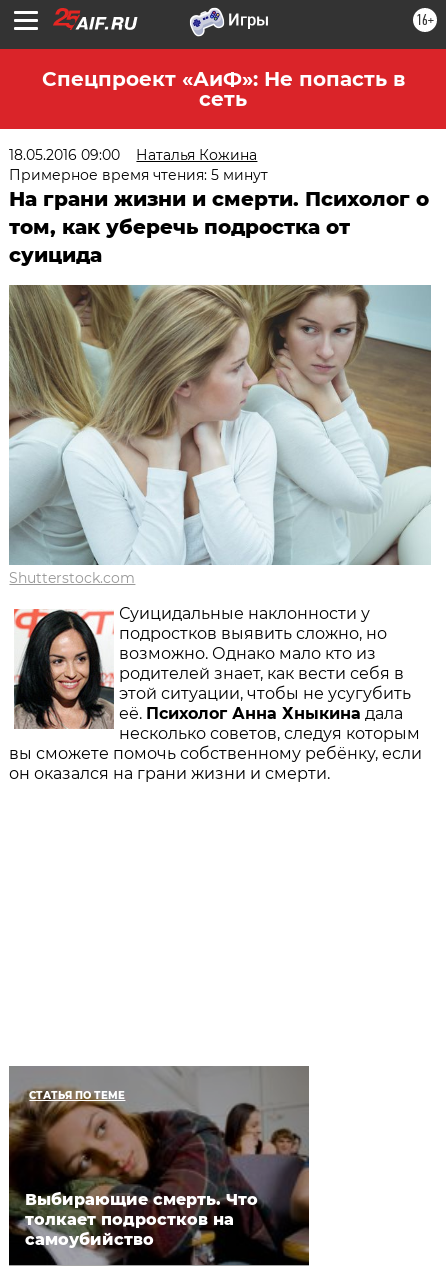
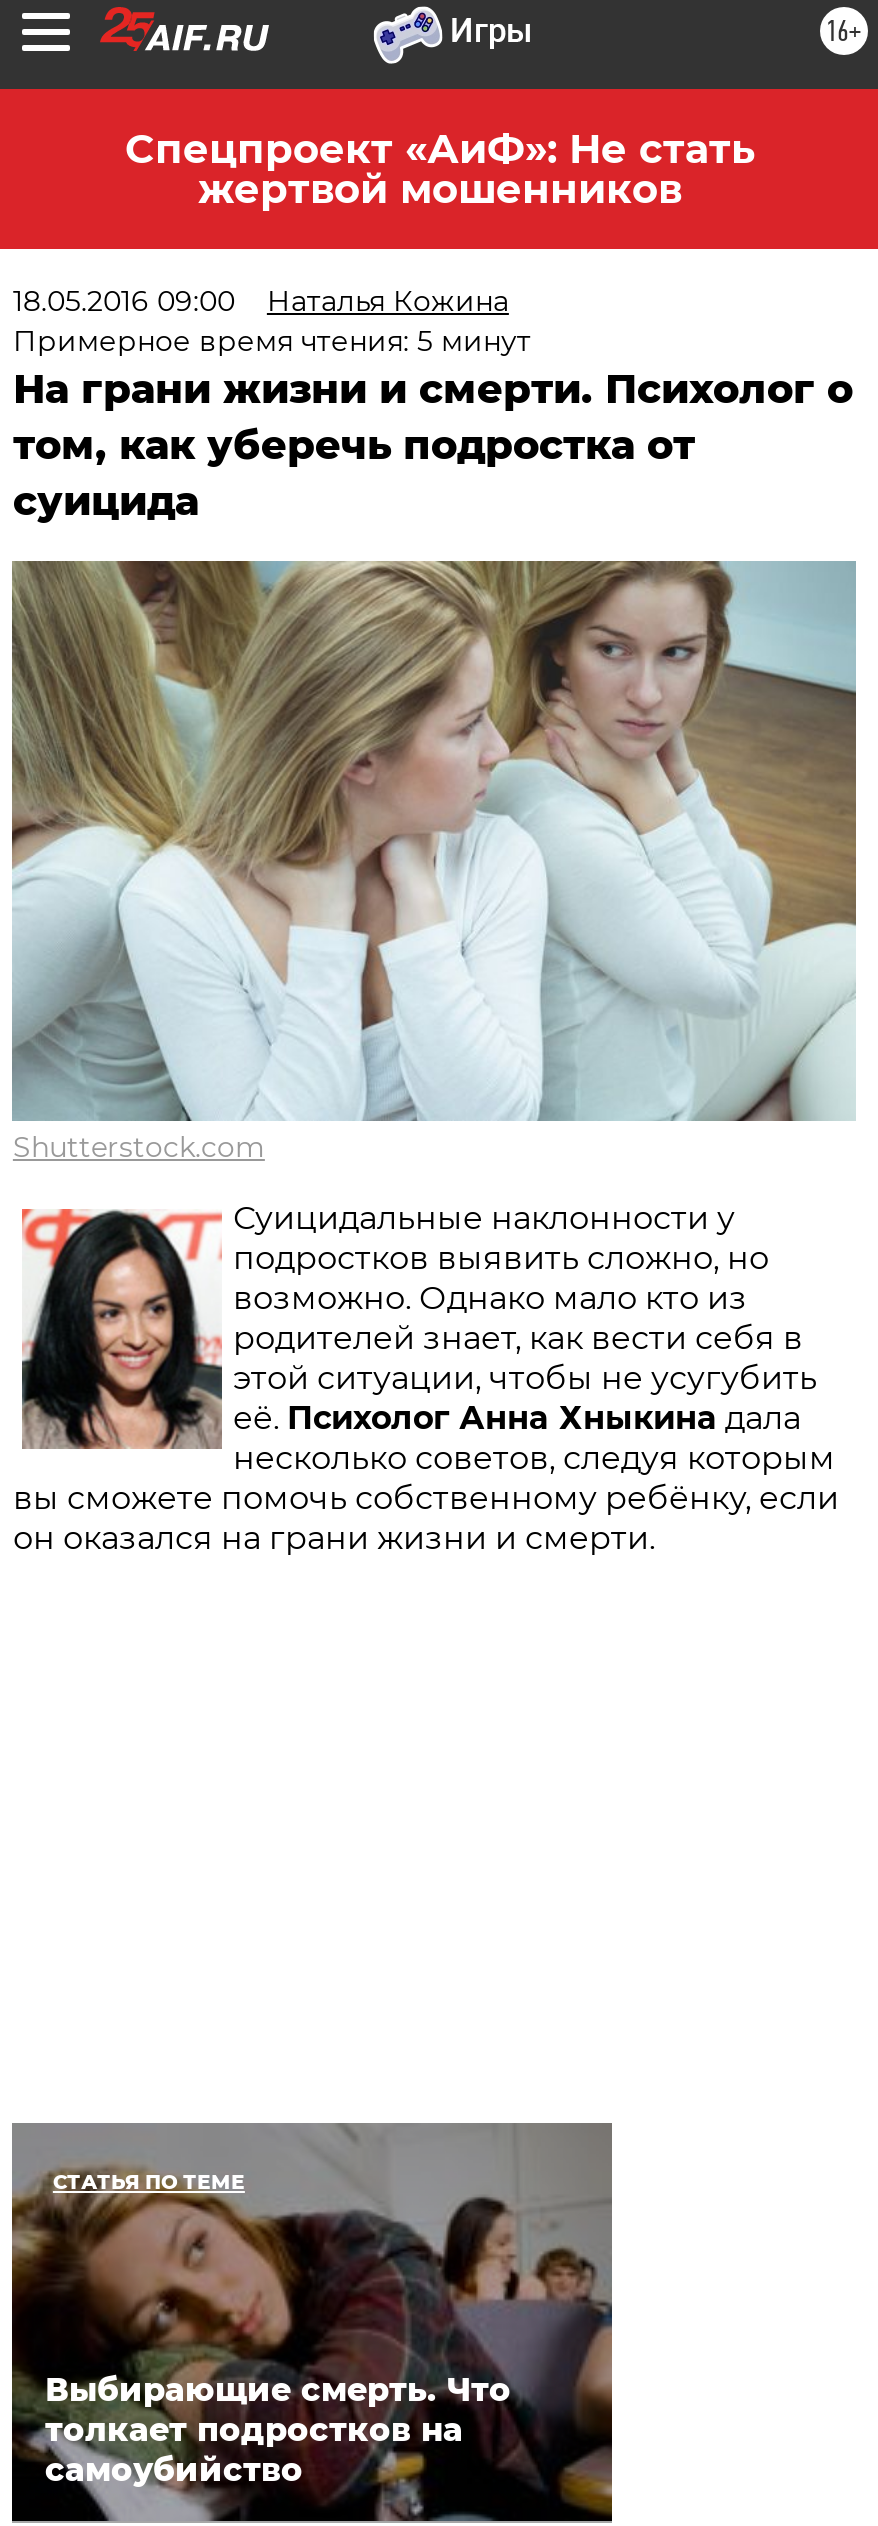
- Спецпроект «АиФ»: Не попасть в
- сеть
+ Спецпроект «АиФ»: Не стать
+ жертвой мошенников
